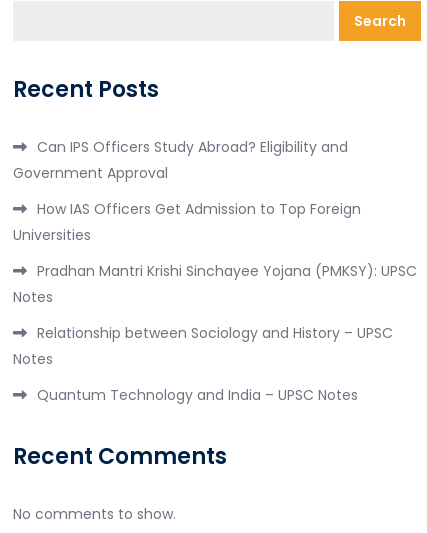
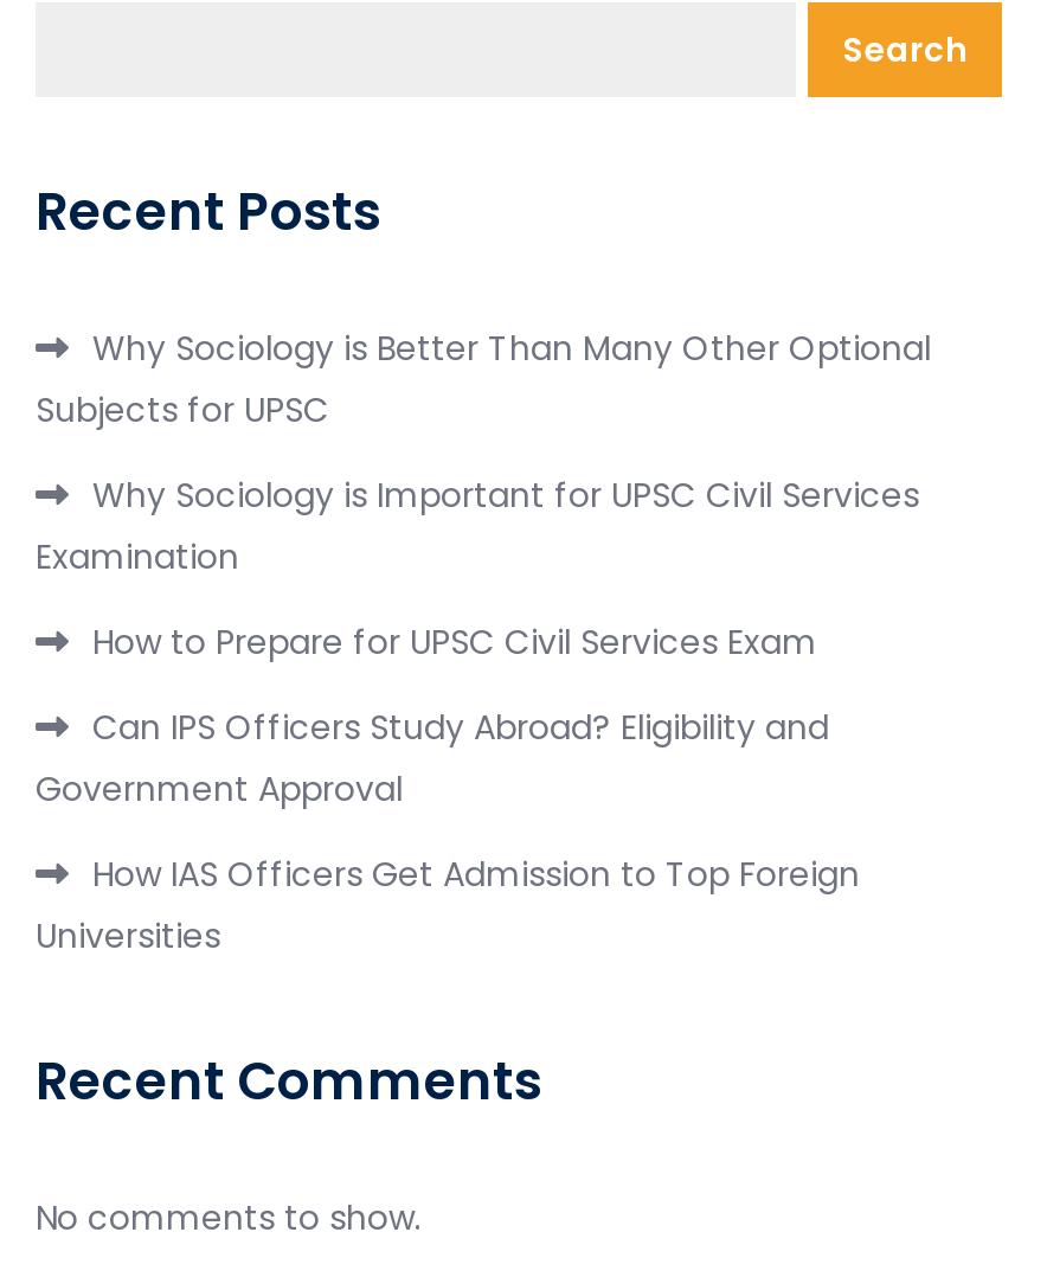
+ Why Sociology is Better Than Many Other Optional
+ Subjects for UPSC
+ Why Sociology is Important for UPSC Civil Services
+ Examination
+ How to Prepare for UPSC Civil Services Exam

moved down: Can IPS Officers Study Abroad? Eligibility and | Government Approval | How IAS Officers Get Admission to Top Foreign | Universities

- Pradhan Mantri Krishi Sinchayee Yojana (PMKSY): UPSC
- Notes
- Relationship between Sociology and History – UPSC
- Notes
- Quantum Technology and India – UPSC Notes
